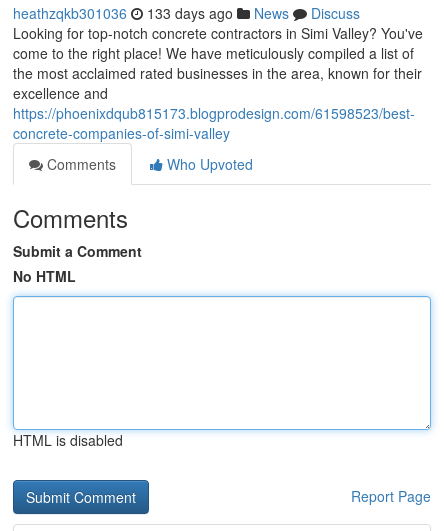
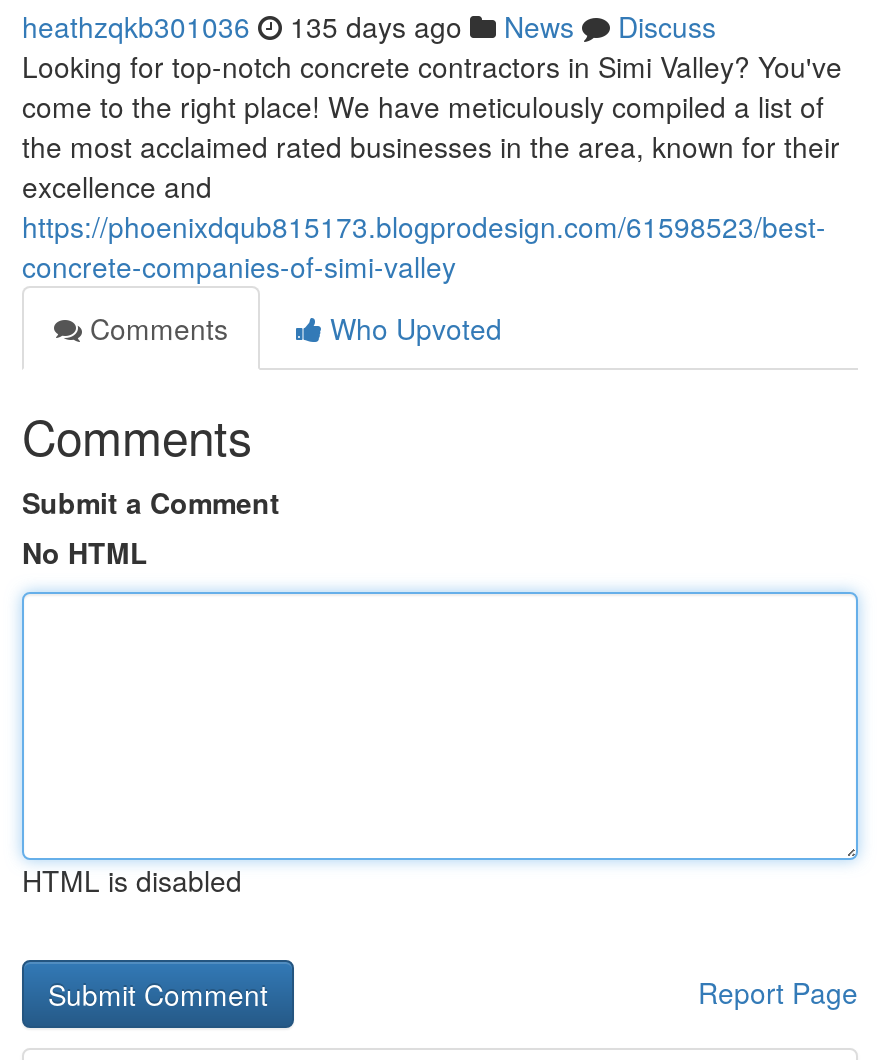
- heathzqkb301036 133 days ago News Discuss
+ heathzqkb301036 135 days ago News Discuss
